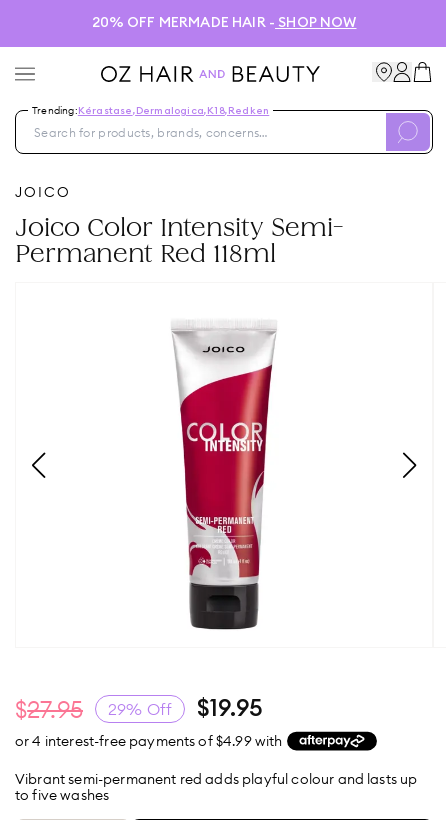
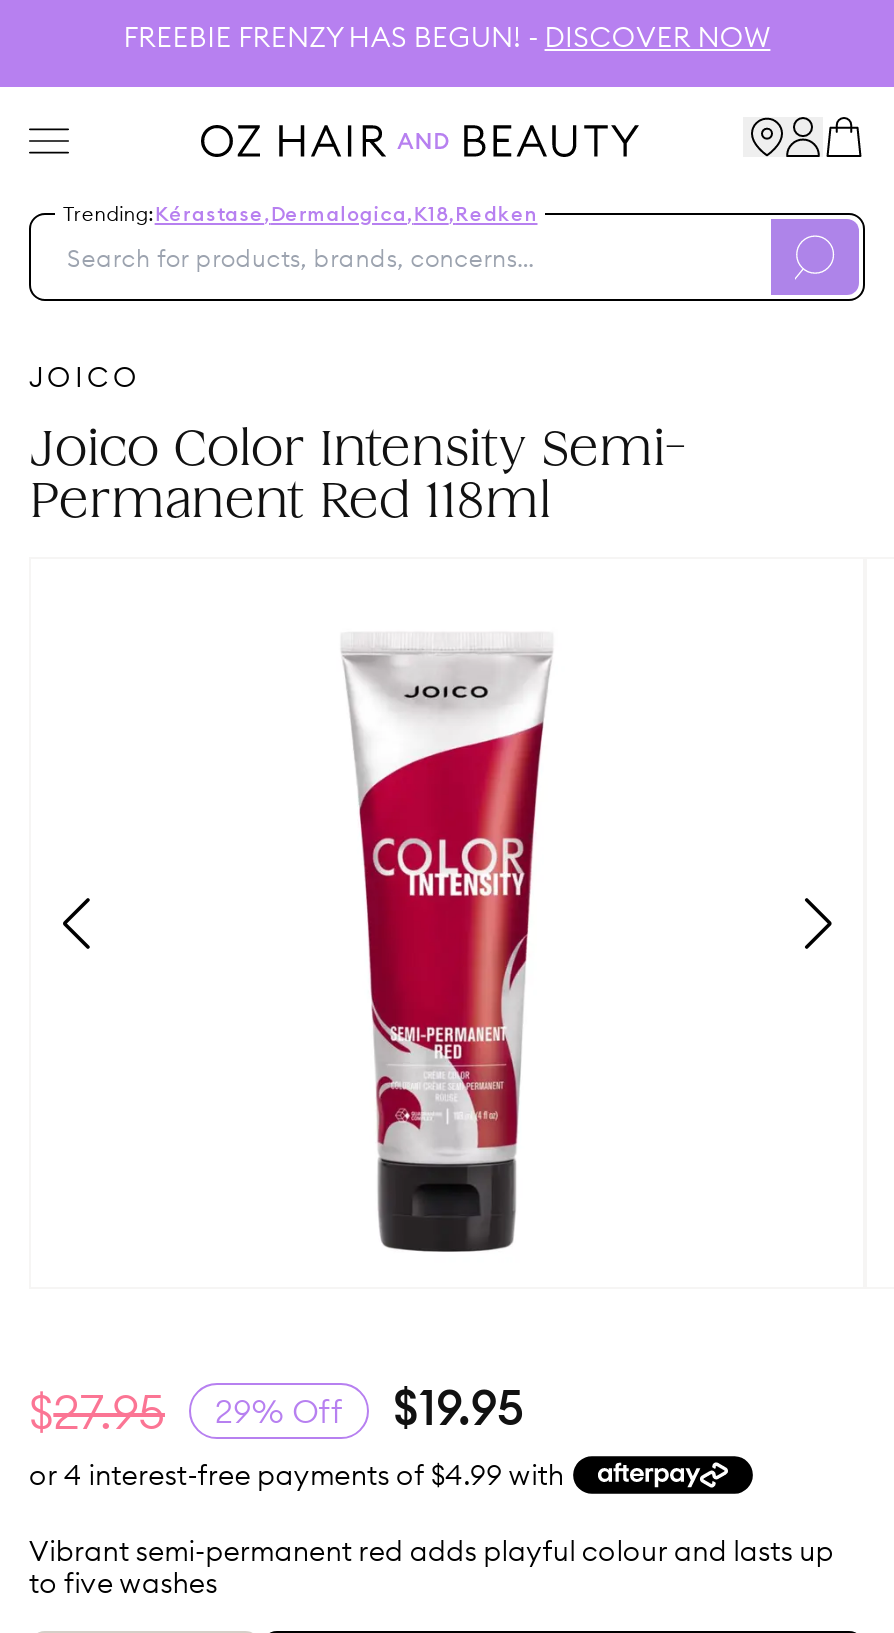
- 20% OFF MERMADE HAIR - SHOP NOW
+ FREEBIE FRENZY HAS BEGUN! - DISCOVER NOW
